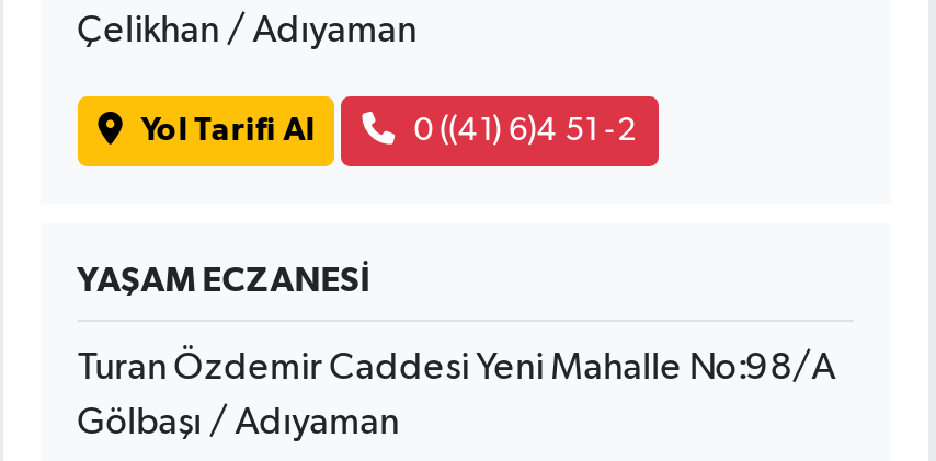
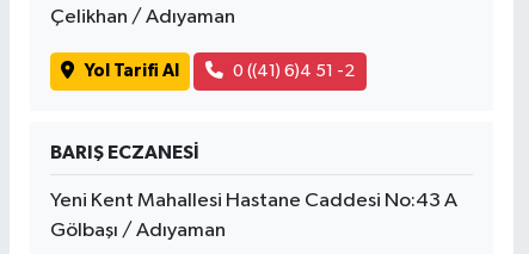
- YAŞAM ECZANESİ
+ BARIŞ ECZANESİ

- Turan Özdemir Caddesi Yeni Mahalle No:98/A
+ Yeni Kent Mahallesi Hastane Caddesi No:43 A
